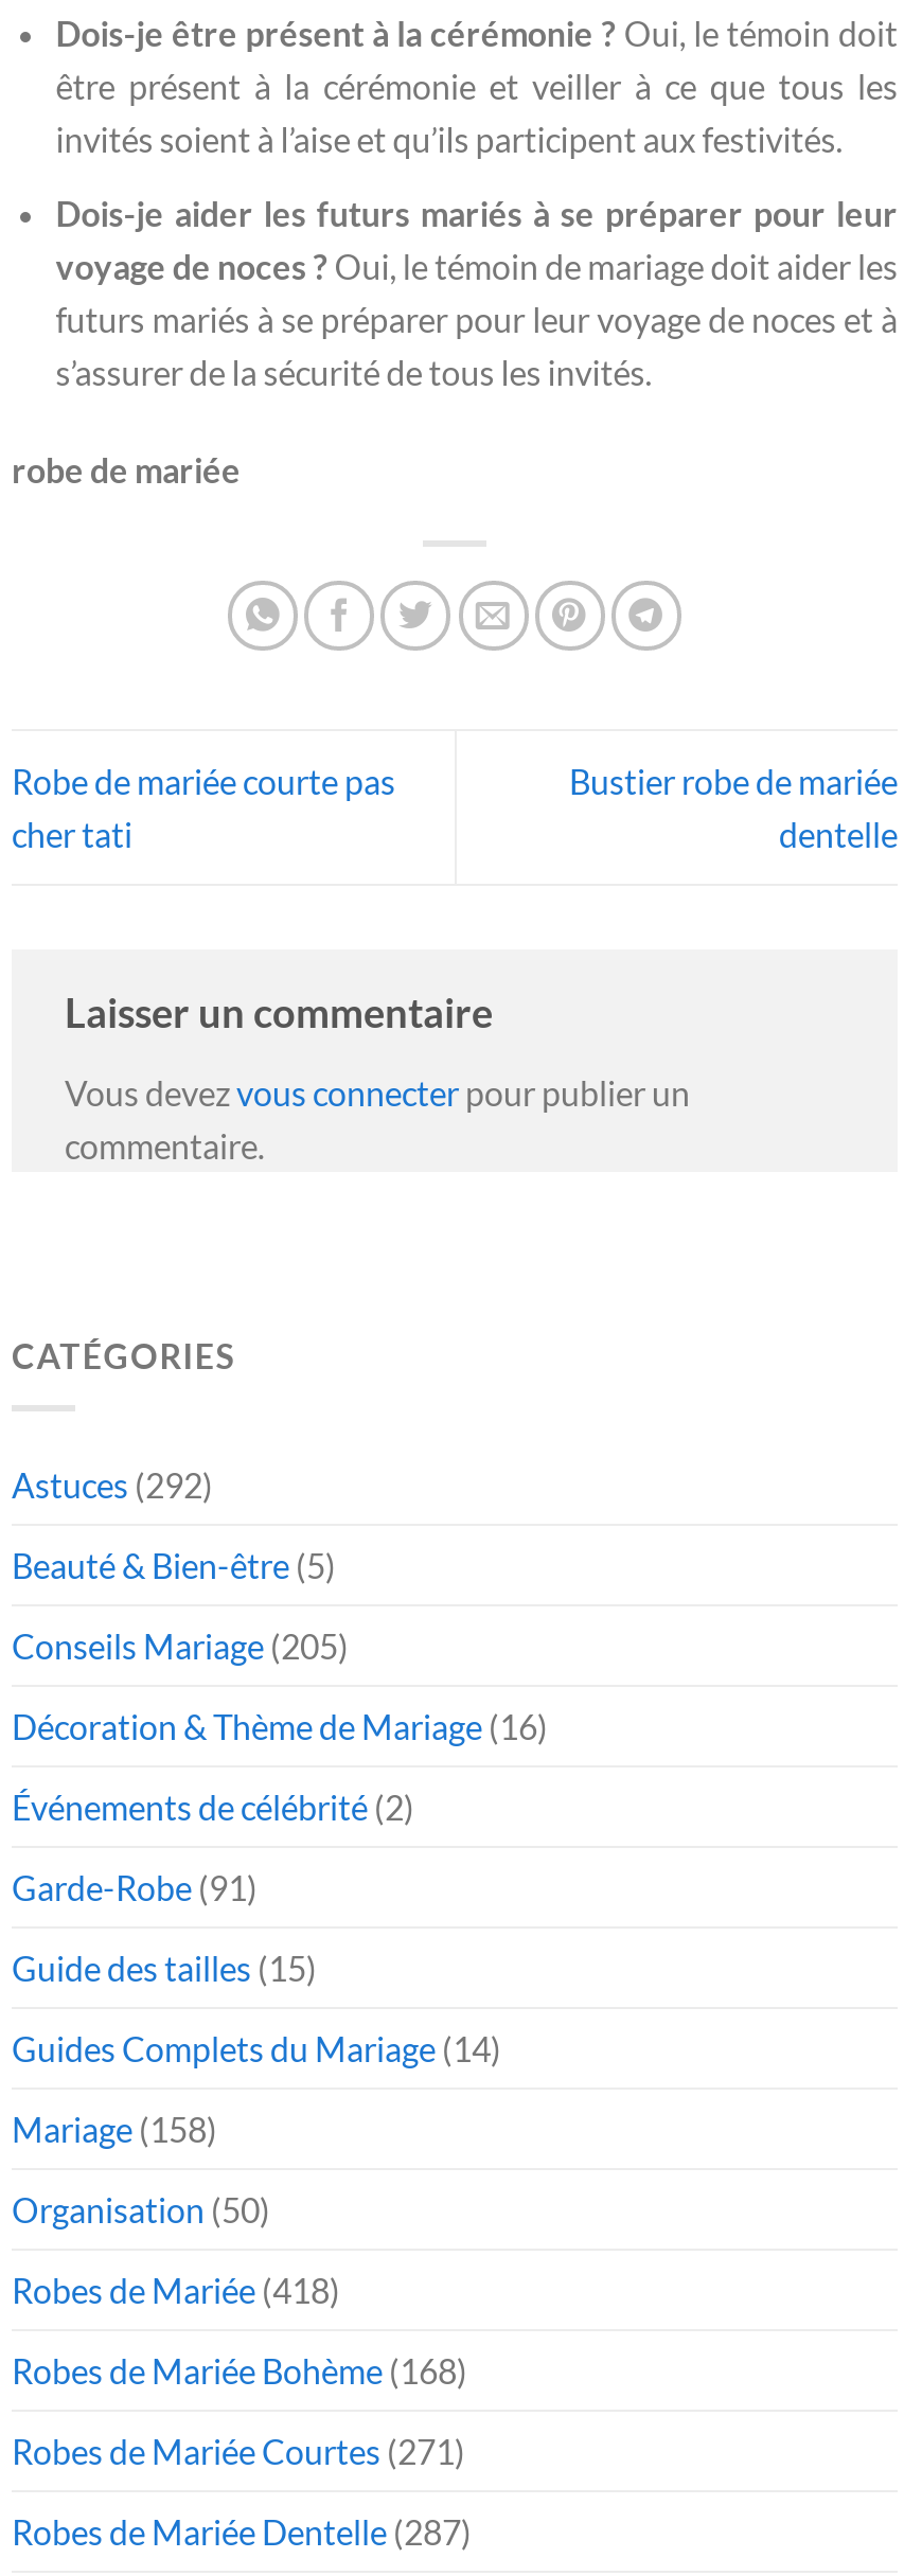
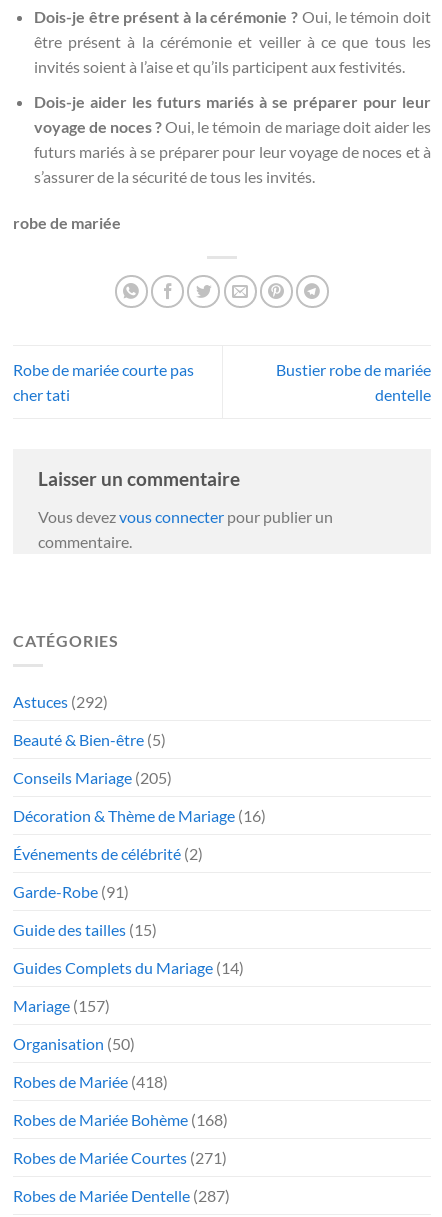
- Mariage (158)
+ Mariage (157)
